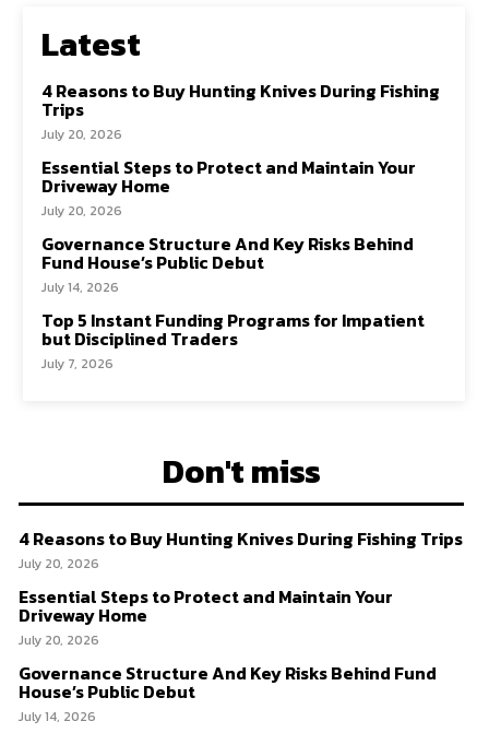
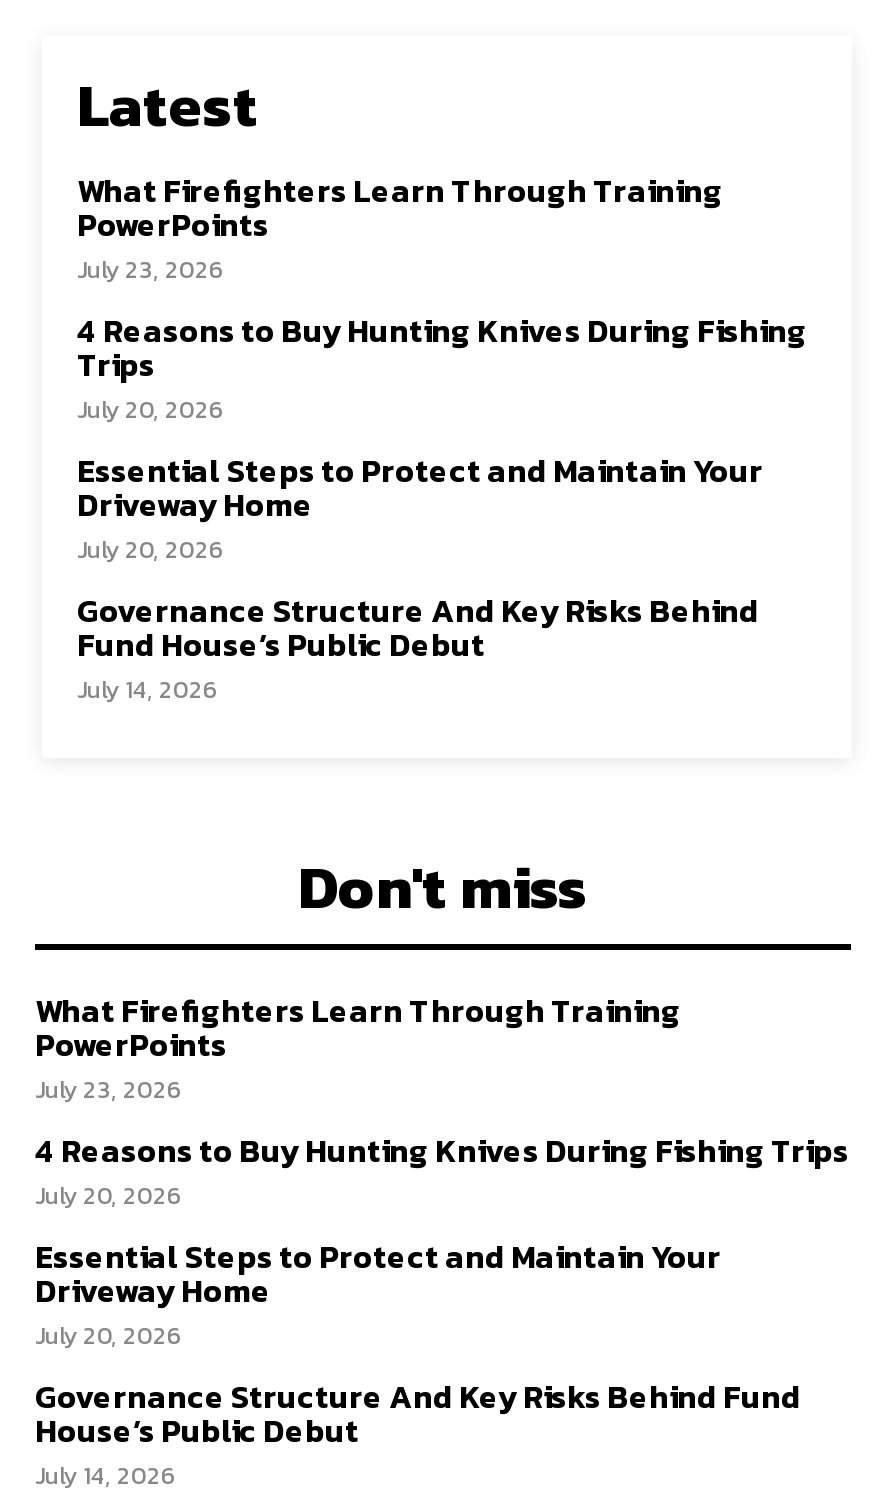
+ What Firefighters Learn Through Training
+ PowerPoints
+ July 23, 2026

- Top 5 Instant Funding Programs for Impatient
- but Disciplined Traders
- July 7, 2026

+ What Firefighters Learn Through Training
+ PowerPoints
+ July 23, 2026
